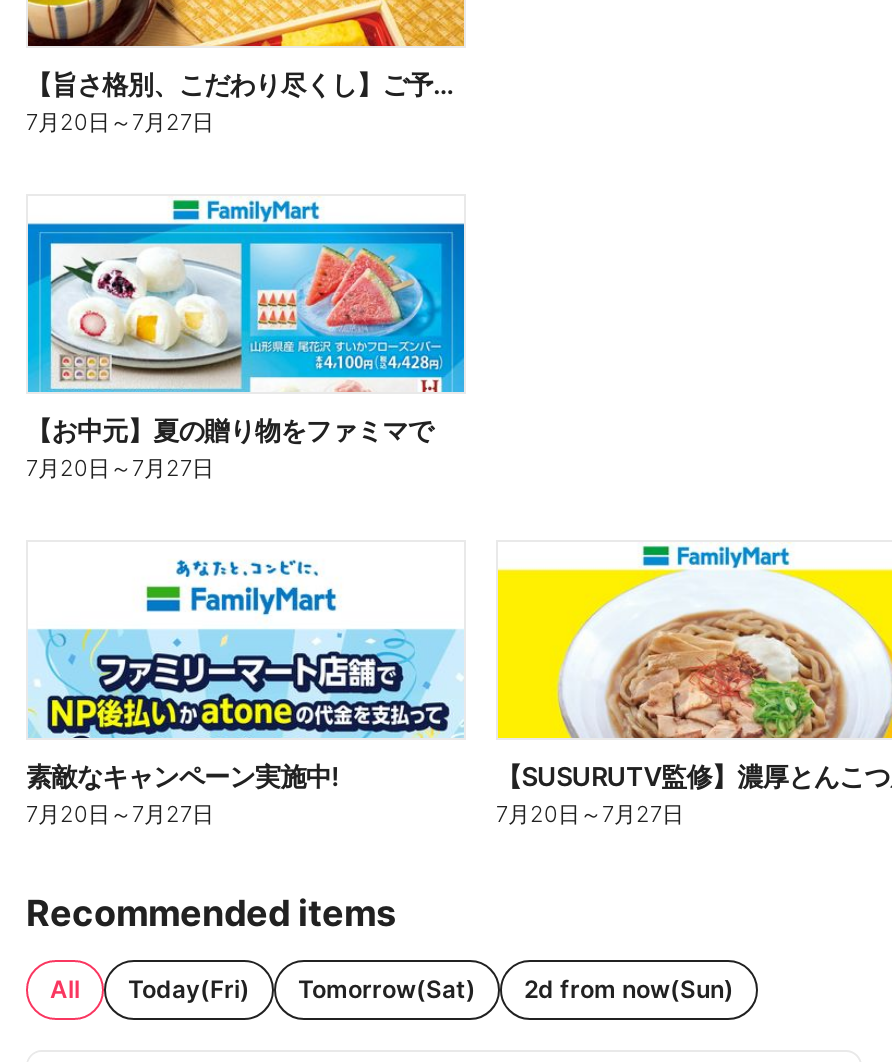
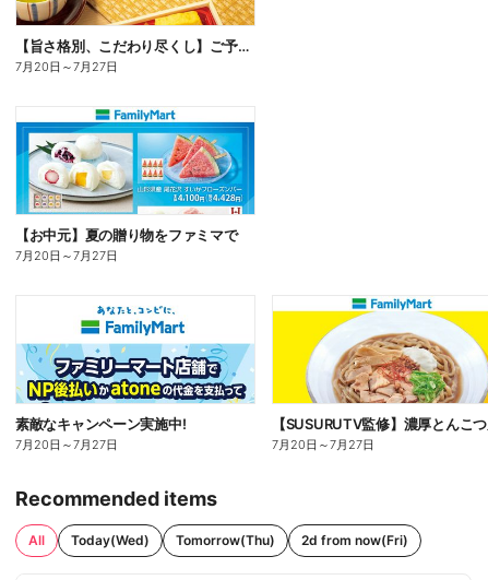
- Today(Fri)
- Tomorrow(Sat)
- 2d from now(Sun)
+ Today(Wed)
+ Tomorrow(Thu)
+ 2d from now(Fri)
